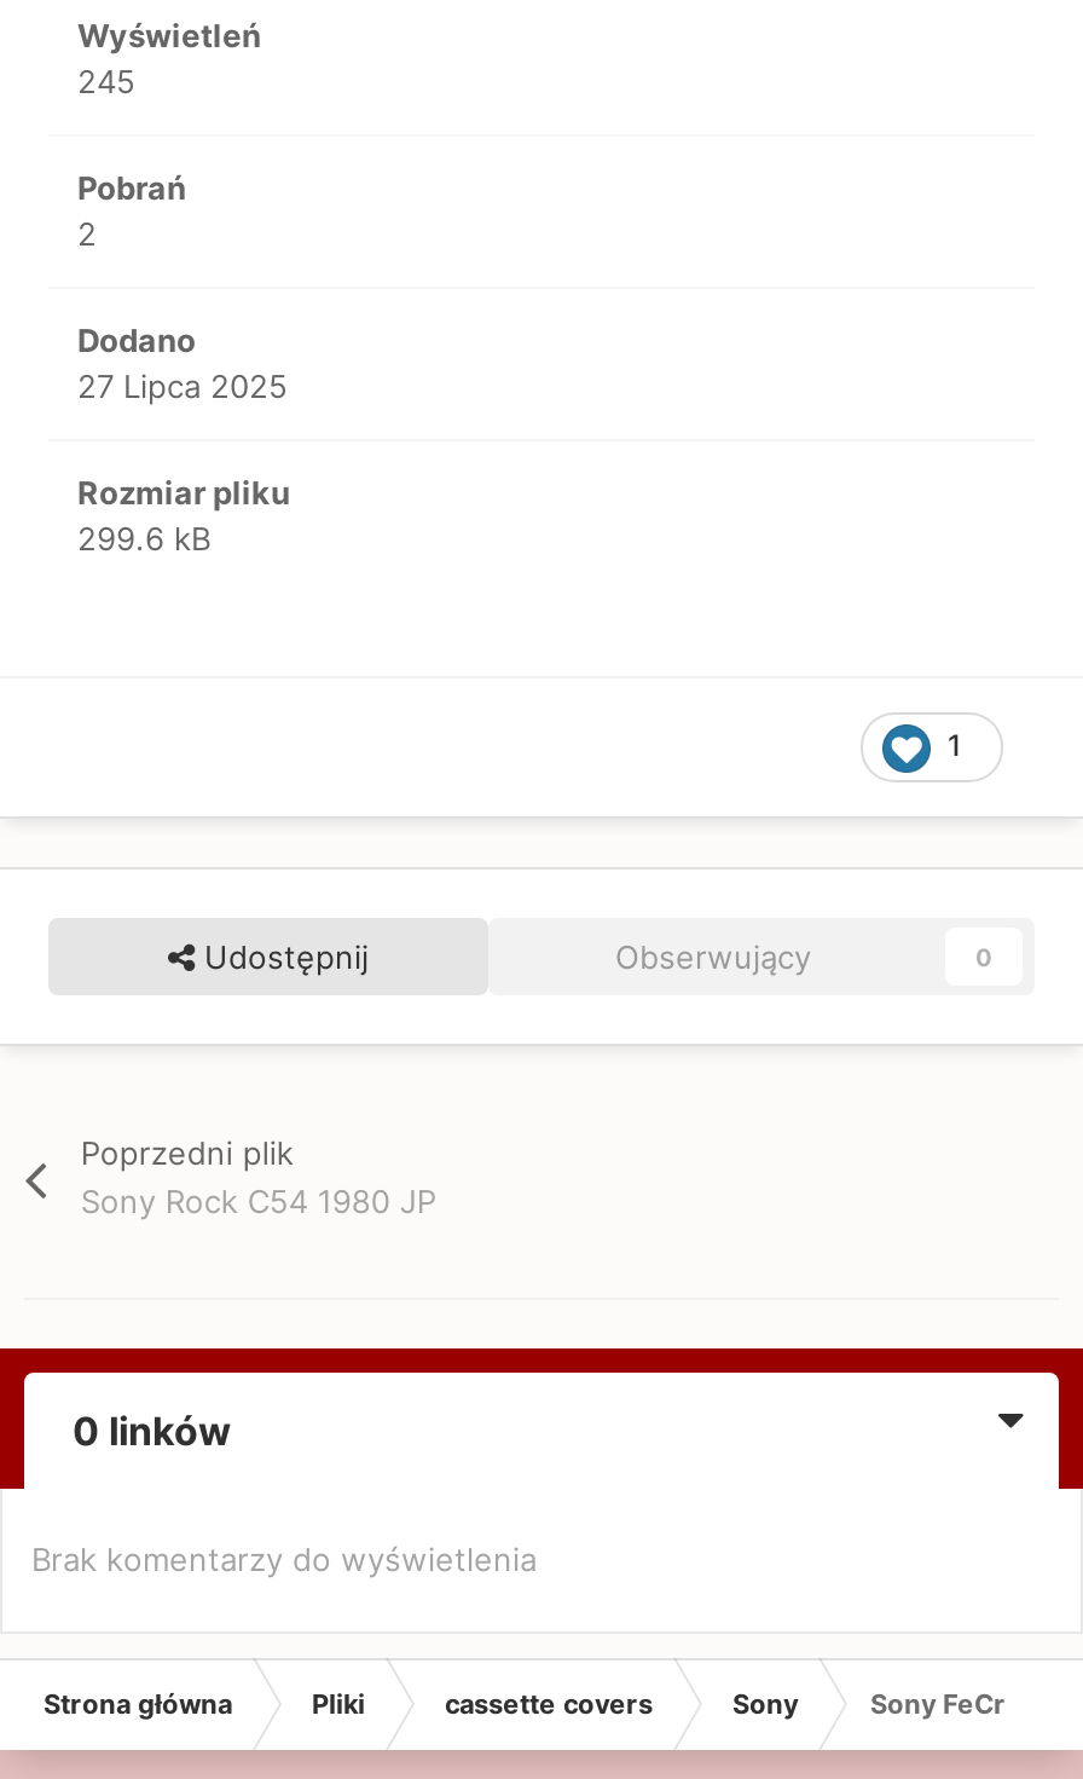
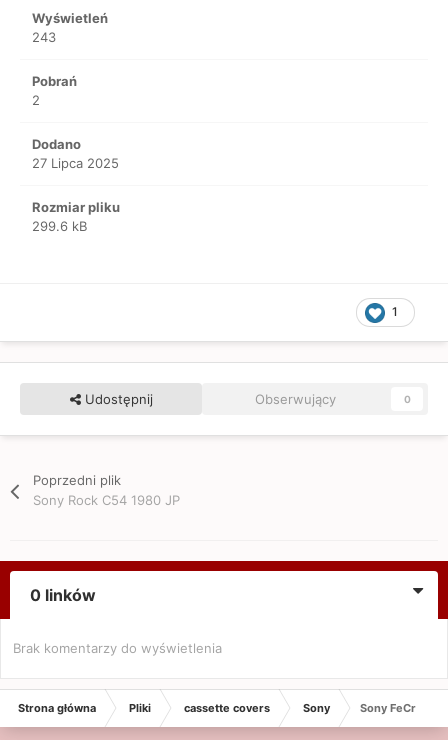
- 245
+ 243
